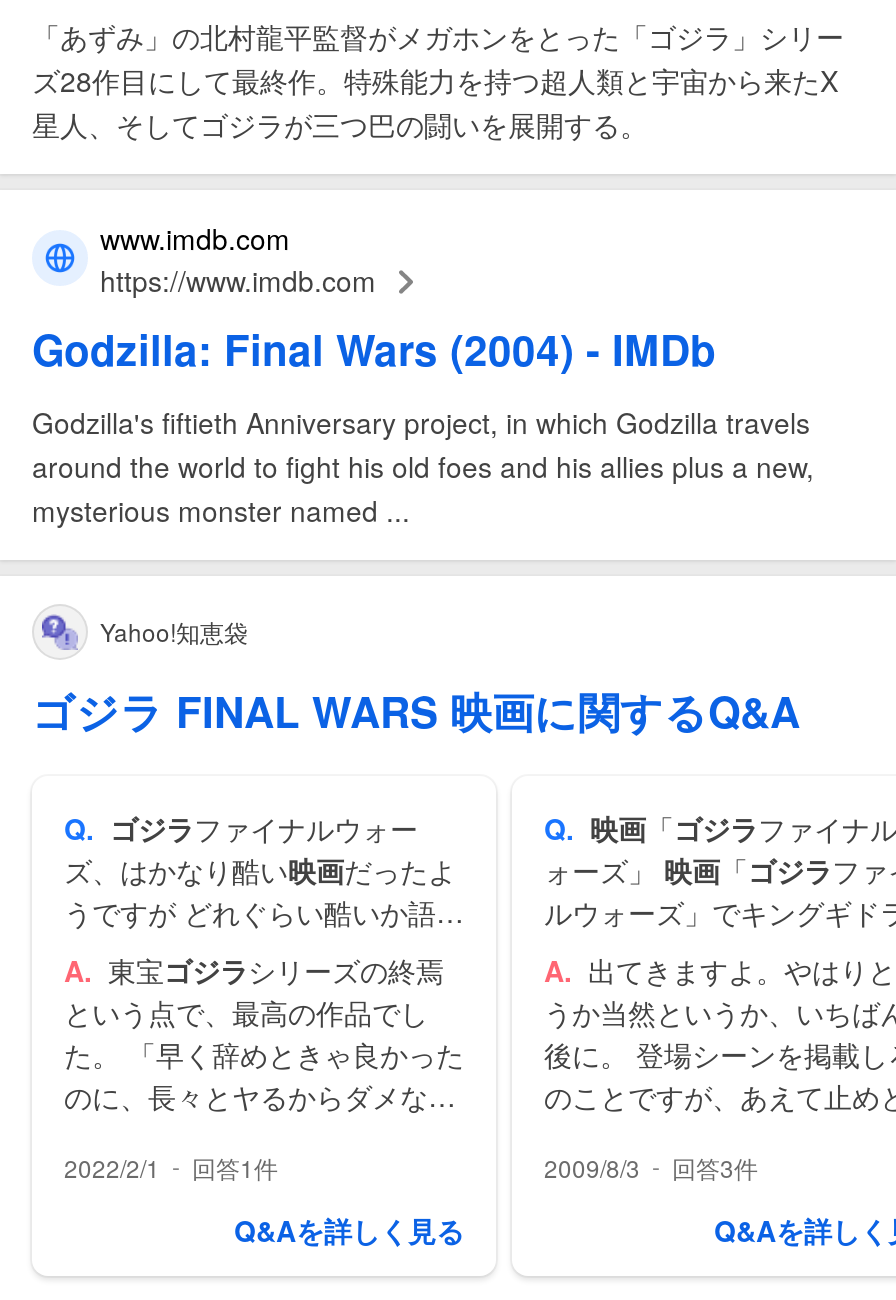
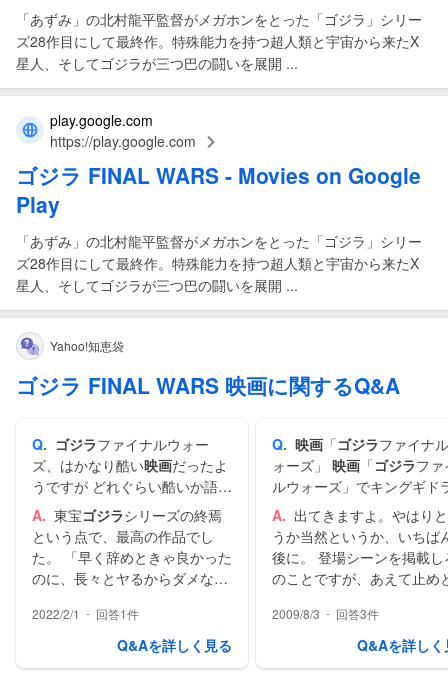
- 星人、そしてゴジラが三つ巴の闘いを展開する。
+ 星人、そしてゴジラが三つ巴の闘いを展開 ...

- www.imdb.com
- https://www.imdb.com
- Godzilla: Final Wars (2004) - IMDb
- Godzilla's fiftieth Anniversary project, in which Godzilla travels
- around the world to fight his old foes and his allies plus a new,
- mysterious monster named ...
+ play.google.com
+ https://play.google.com
+ ゴジラ FINAL WARS - Movies on Google
+ Play
+ 「あずみ」の北村龍平監督がメガホンをとった「ゴジラ」シリー
+ ズ28作目にして最終作。特殊能力を持つ超人類と宇宙から来たX
+ 星人、そしてゴジラが三つ巴の闘いを展開 ...
